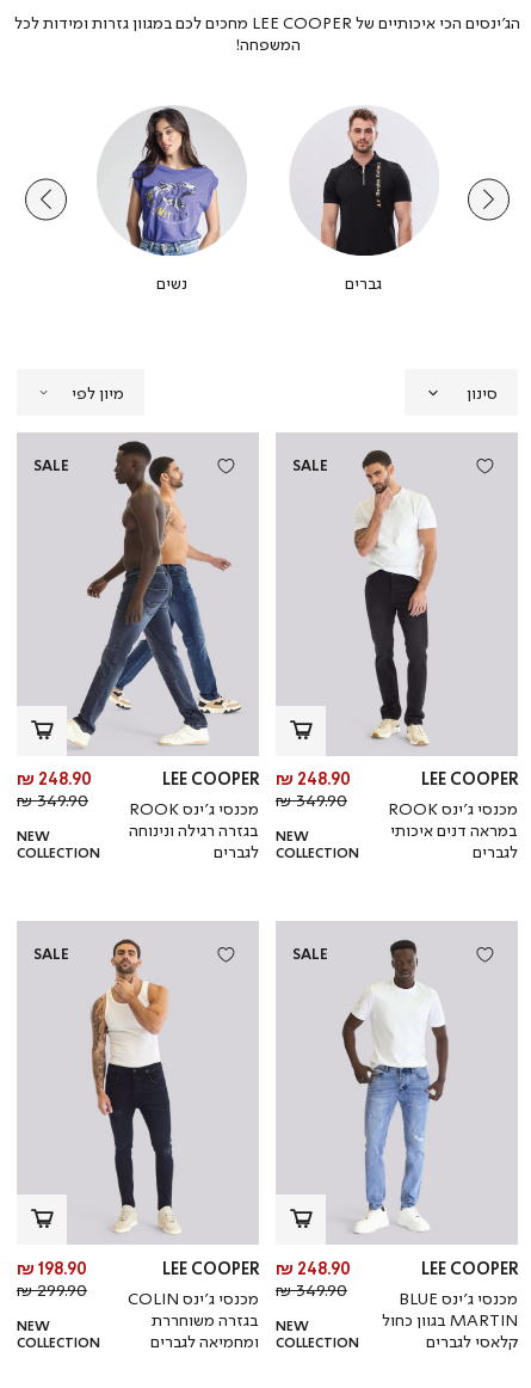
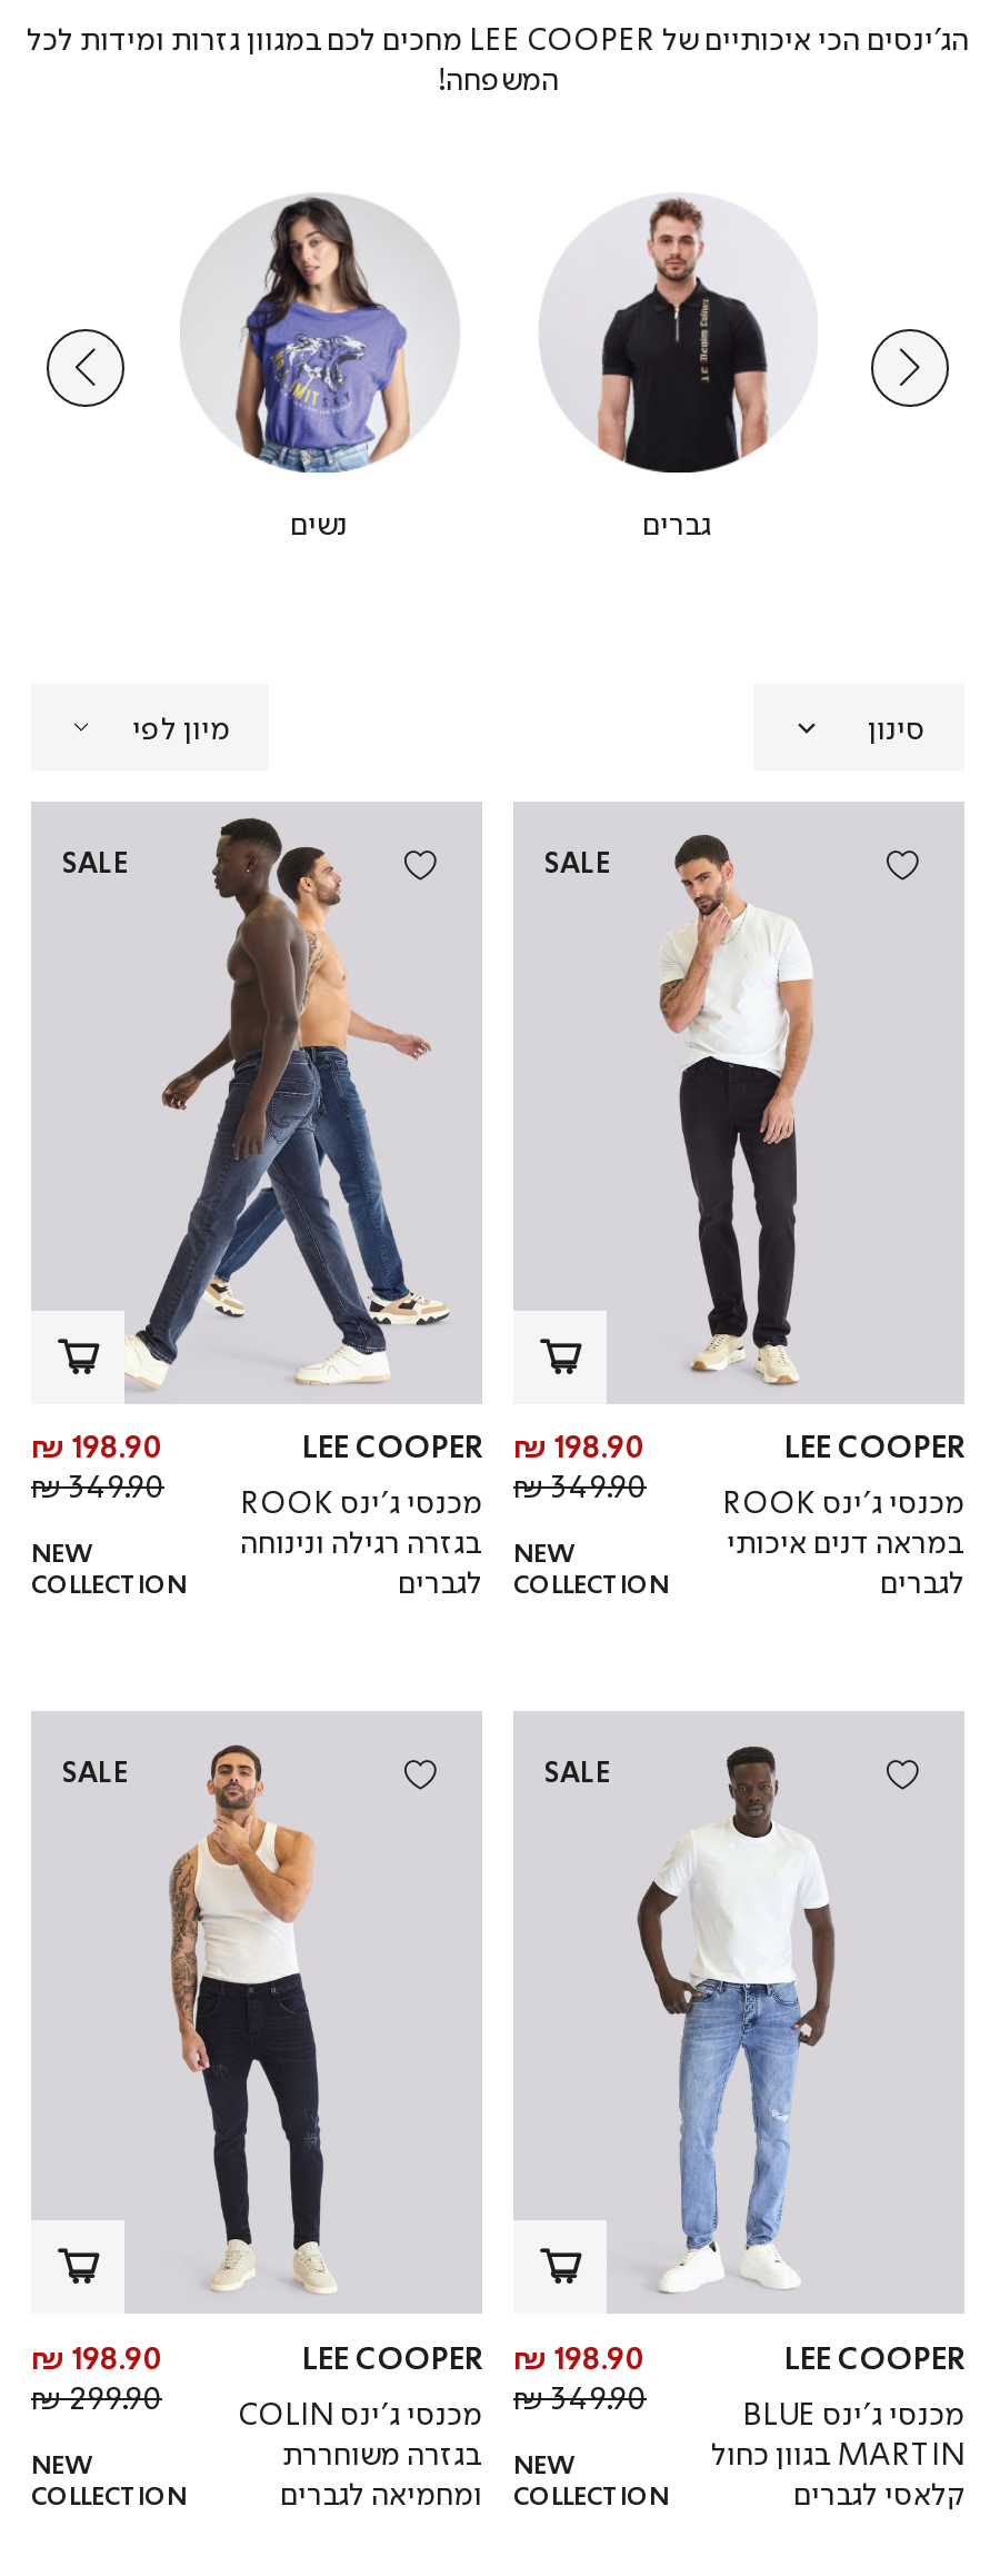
- 248.90 ₪
+ 198.90 ₪

- 248.90 ₪
+ 198.90 ₪

- 248.90 ₪
+ 198.90 ₪
